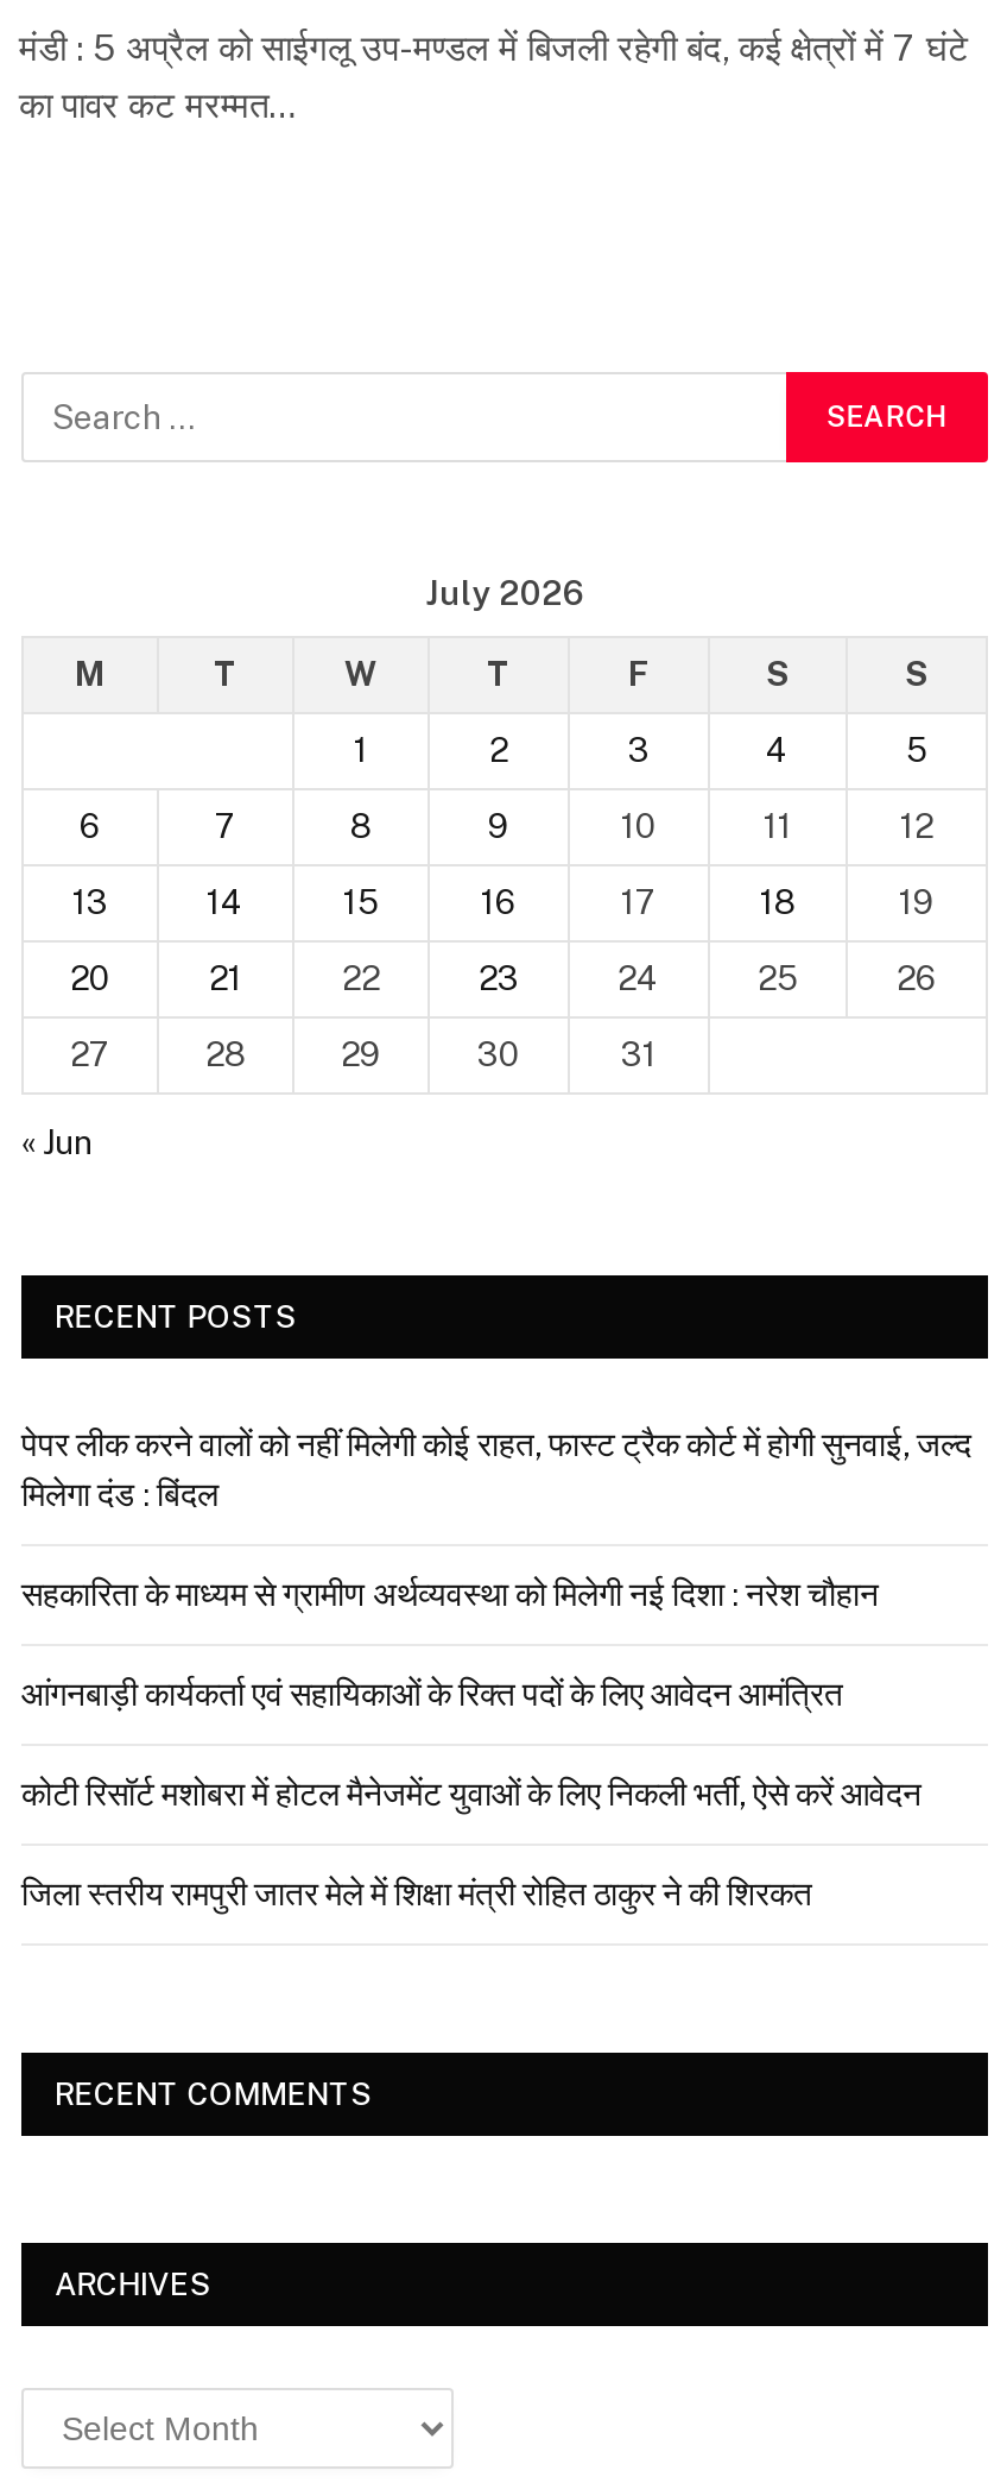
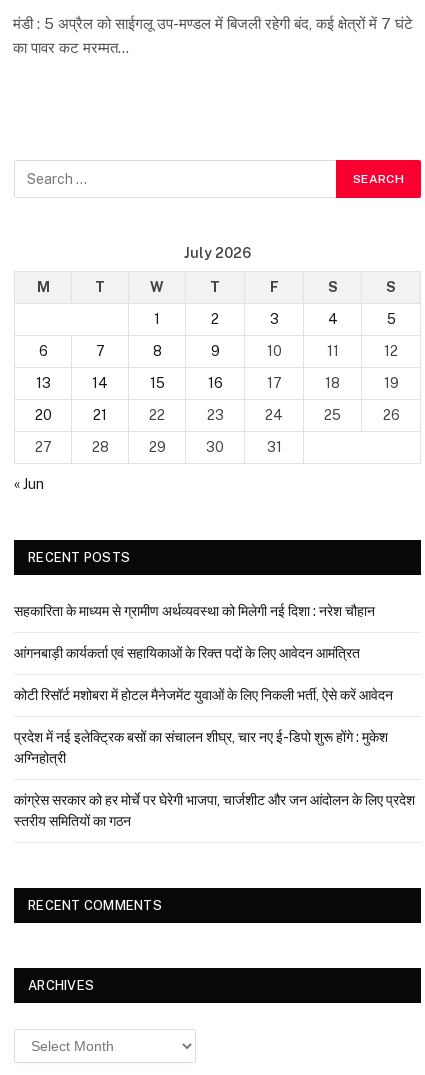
- पेपर लीक करने वालों को नहीं मिलेगी कोई राहत, फास्ट ट्रैक कोर्ट में होगी सुनवाई, जल्द
- मिलेगा दंड : बिंदल

moved up: सहकारिता के माध्यम से ग्रामीण अर्थव्यवस्था को मिलेगी नई दिशा : नरेश चौहान | आंगनबाड़ी कार्यकर्ता एवं सहायिकाओं के रिक्त पदों के लिए आवेदन आमंत्रित | कोटी रिसॉर्ट मशोबरा में होटल मैनेजमेंट युवाओं के लिए निकली भर्ती, ऐसे करें आवेदन

- जिला स्तरीय रामपुरी जातर मेले में शिक्षा मंत्री रोहित ठाकुर ने की शिरकत
+ प्रदेश में नई इलेक्ट्रिक बसों का संचालन शीघ्र, चार नए ई-डिपो शुरू होंगे : मुकेश
+ अग्निहोत्री
+ कांग्रेस सरकार को हर मोर्चे पर घेरेगी भाजपा, चार्जशीट और जन आंदोलन के लिए प्रदेश
+ स्तरीय समितियों का गठन
